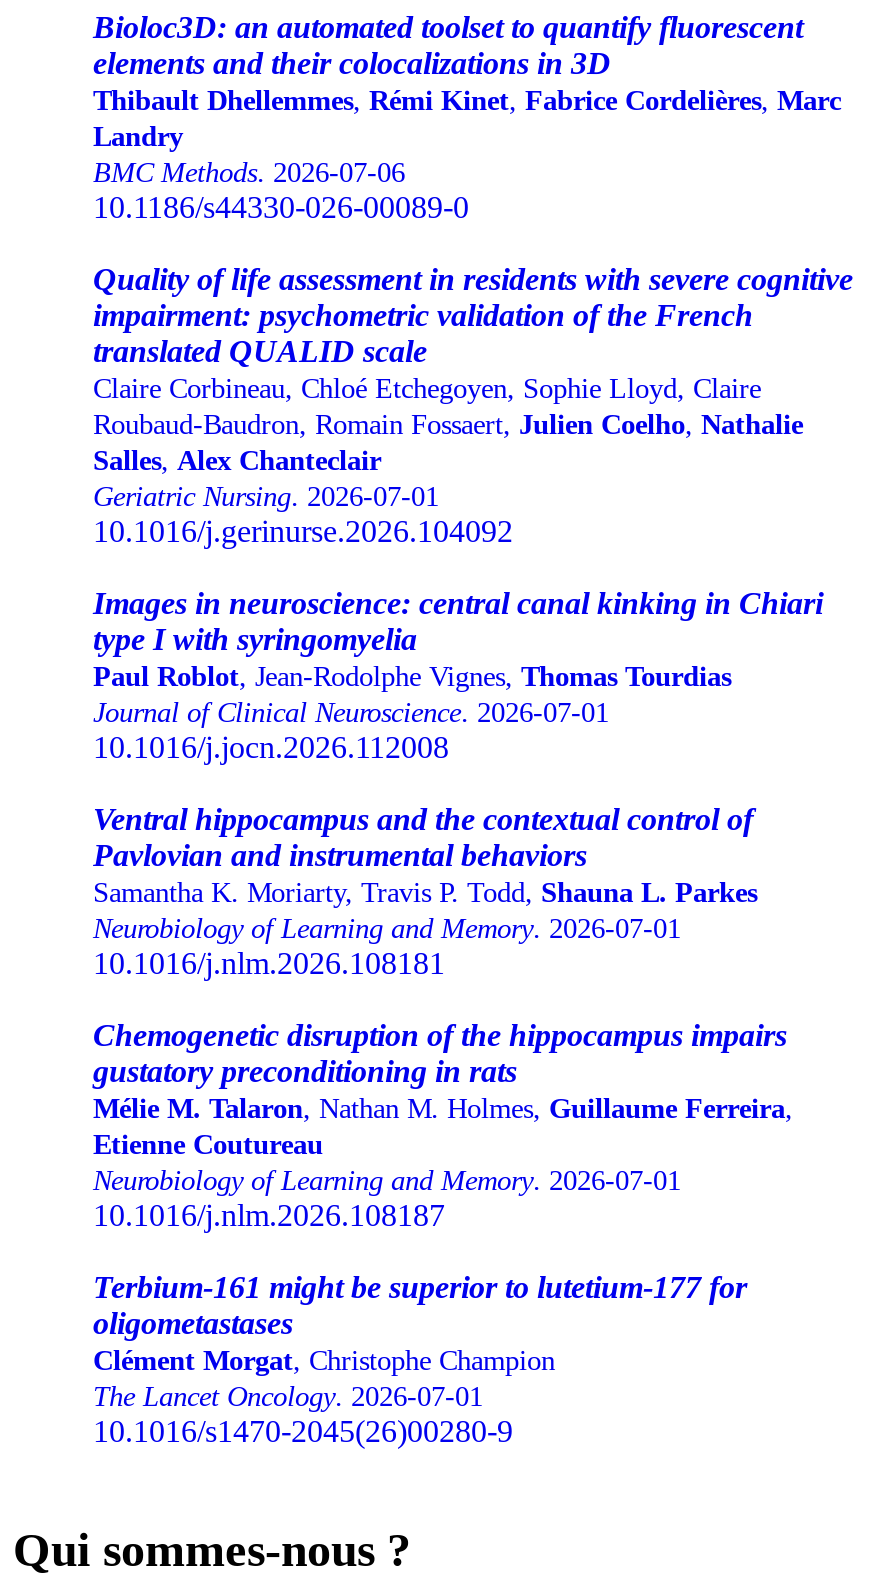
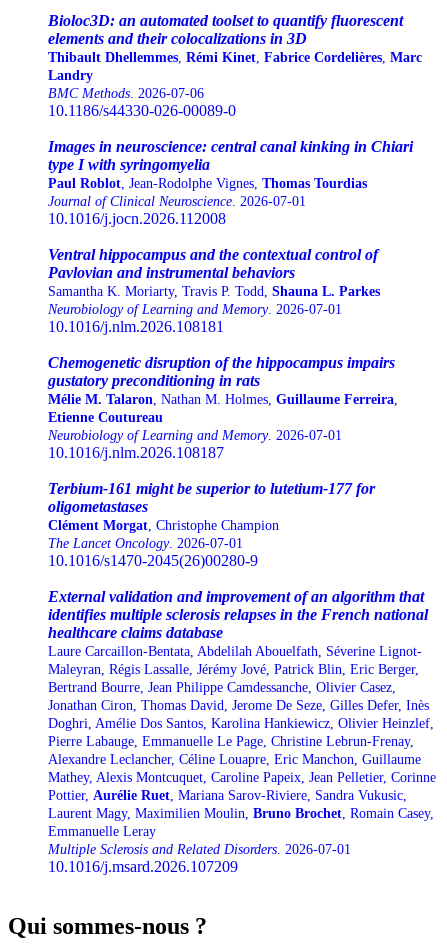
- Quality of life assessment in residents with severe cognitive
- impairment: psychometric validation of the French
- translated QUALID scale
- Claire Corbineau, Chloé Etchegoyen, Sophie Lloyd, Claire
- Roubaud-Baudron, Romain Fossaert, Julien Coelho, Nathalie
- Salles, Alex Chanteclair
- Geriatric Nursing. 2026-07-01
- 10.1016/j.gerinurse.2026.104092

moved up: Images in neuroscience: central canal kinking in Chiari | type I with syringomyelia | Paul Roblot, Jean-Rodolphe Vignes, Thomas Tourdias | ... | The Lancet Oncology. 2026-07-01 | 10.1016/s1470-2045(26)00280-9

+ External validation and improvement of an algorithm that
+ identifies multiple sclerosis relapses in the French national
+ healthcare claims database
+ Laure Carcaillon-Bentata, Abdelilah Abouelfath, Séverine Lignot-
+ Maleyran, Régis Lassalle, Jérémy Jové, Patrick Blin, Eric Berger,
+ Bertrand Bourre, Jean Philippe Camdessanche, Olivier Casez,
+ Jonathan Ciron, Thomas David, Jerome De Seze, Gilles Defer, Inès
+ Doghri, Amélie Dos Santos, Karolina Hankiewicz, Olivier Heinzlef,
+ Pierre Labauge, Emmanuelle Le Page, Christine Lebrun-Frenay,
+ Alexandre Leclancher, Céline Louapre, Eric Manchon, Guillaume
+ Mathey, Alexis Montcuquet, Caroline Papeix, Jean Pelletier, Corinne
+ Pottier, Aurélie Ruet, Mariana Sarov-Riviere, Sandra Vukusic,
+ Laurent Magy, Maximilien Moulin, Bruno Brochet, Romain Casey,
+ Emmanuelle Leray
+ Multiple Sclerosis and Related Disorders. 2026-07-01
+ 10.1016/j.msard.2026.107209
